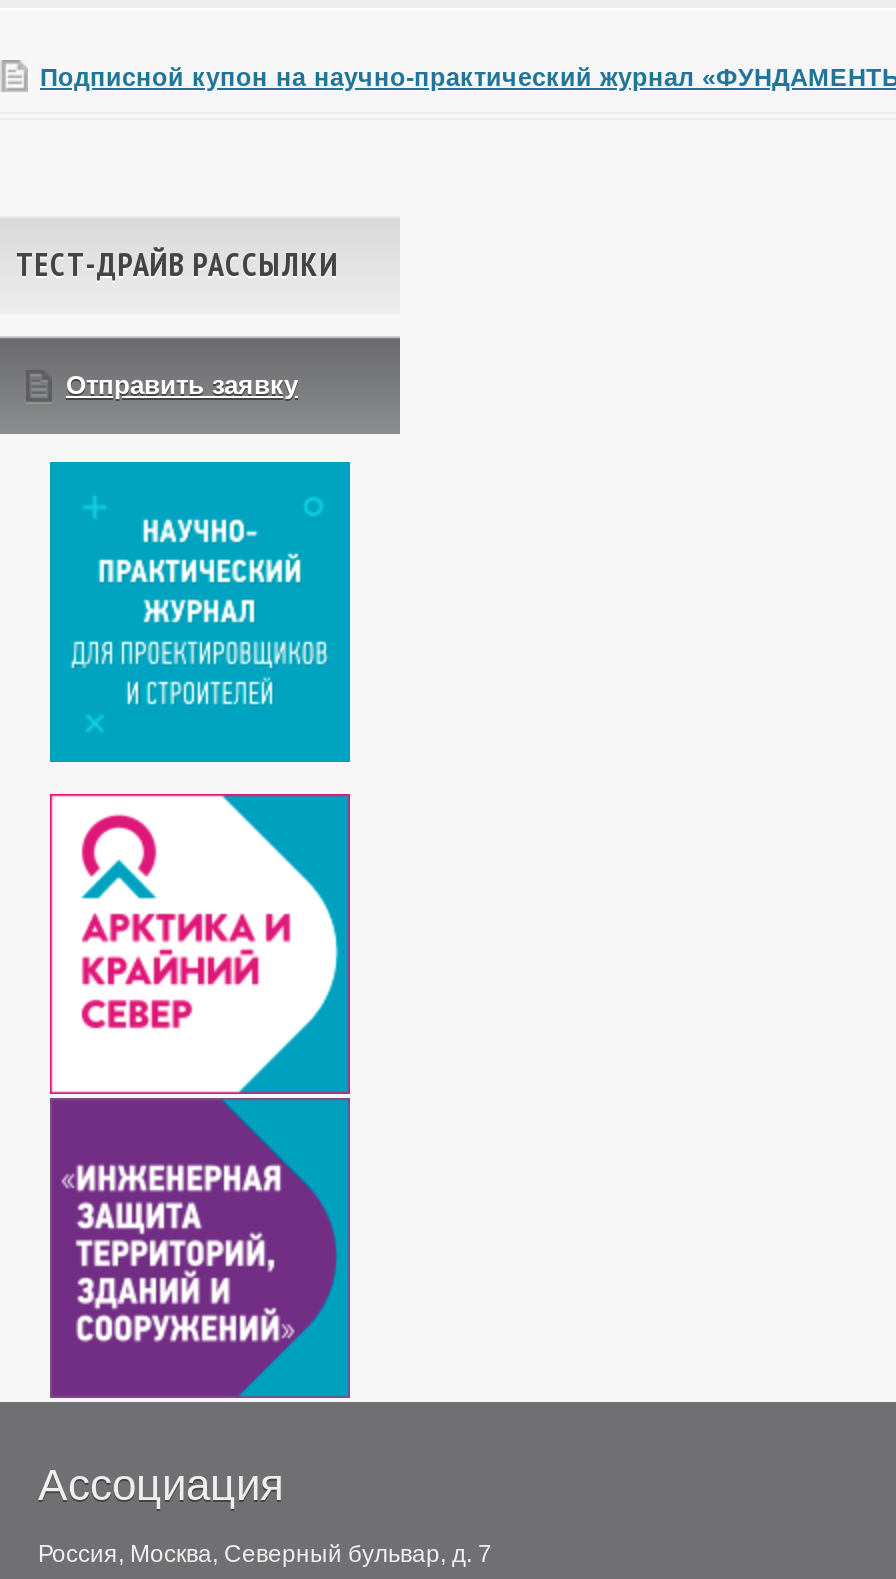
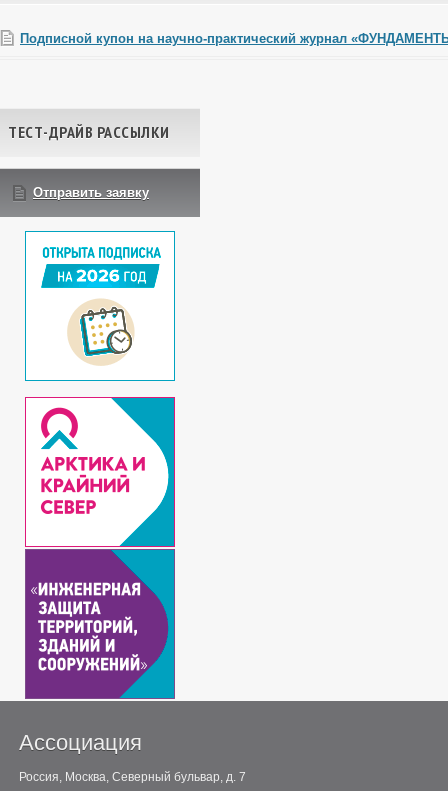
- [image]
+ [image]
